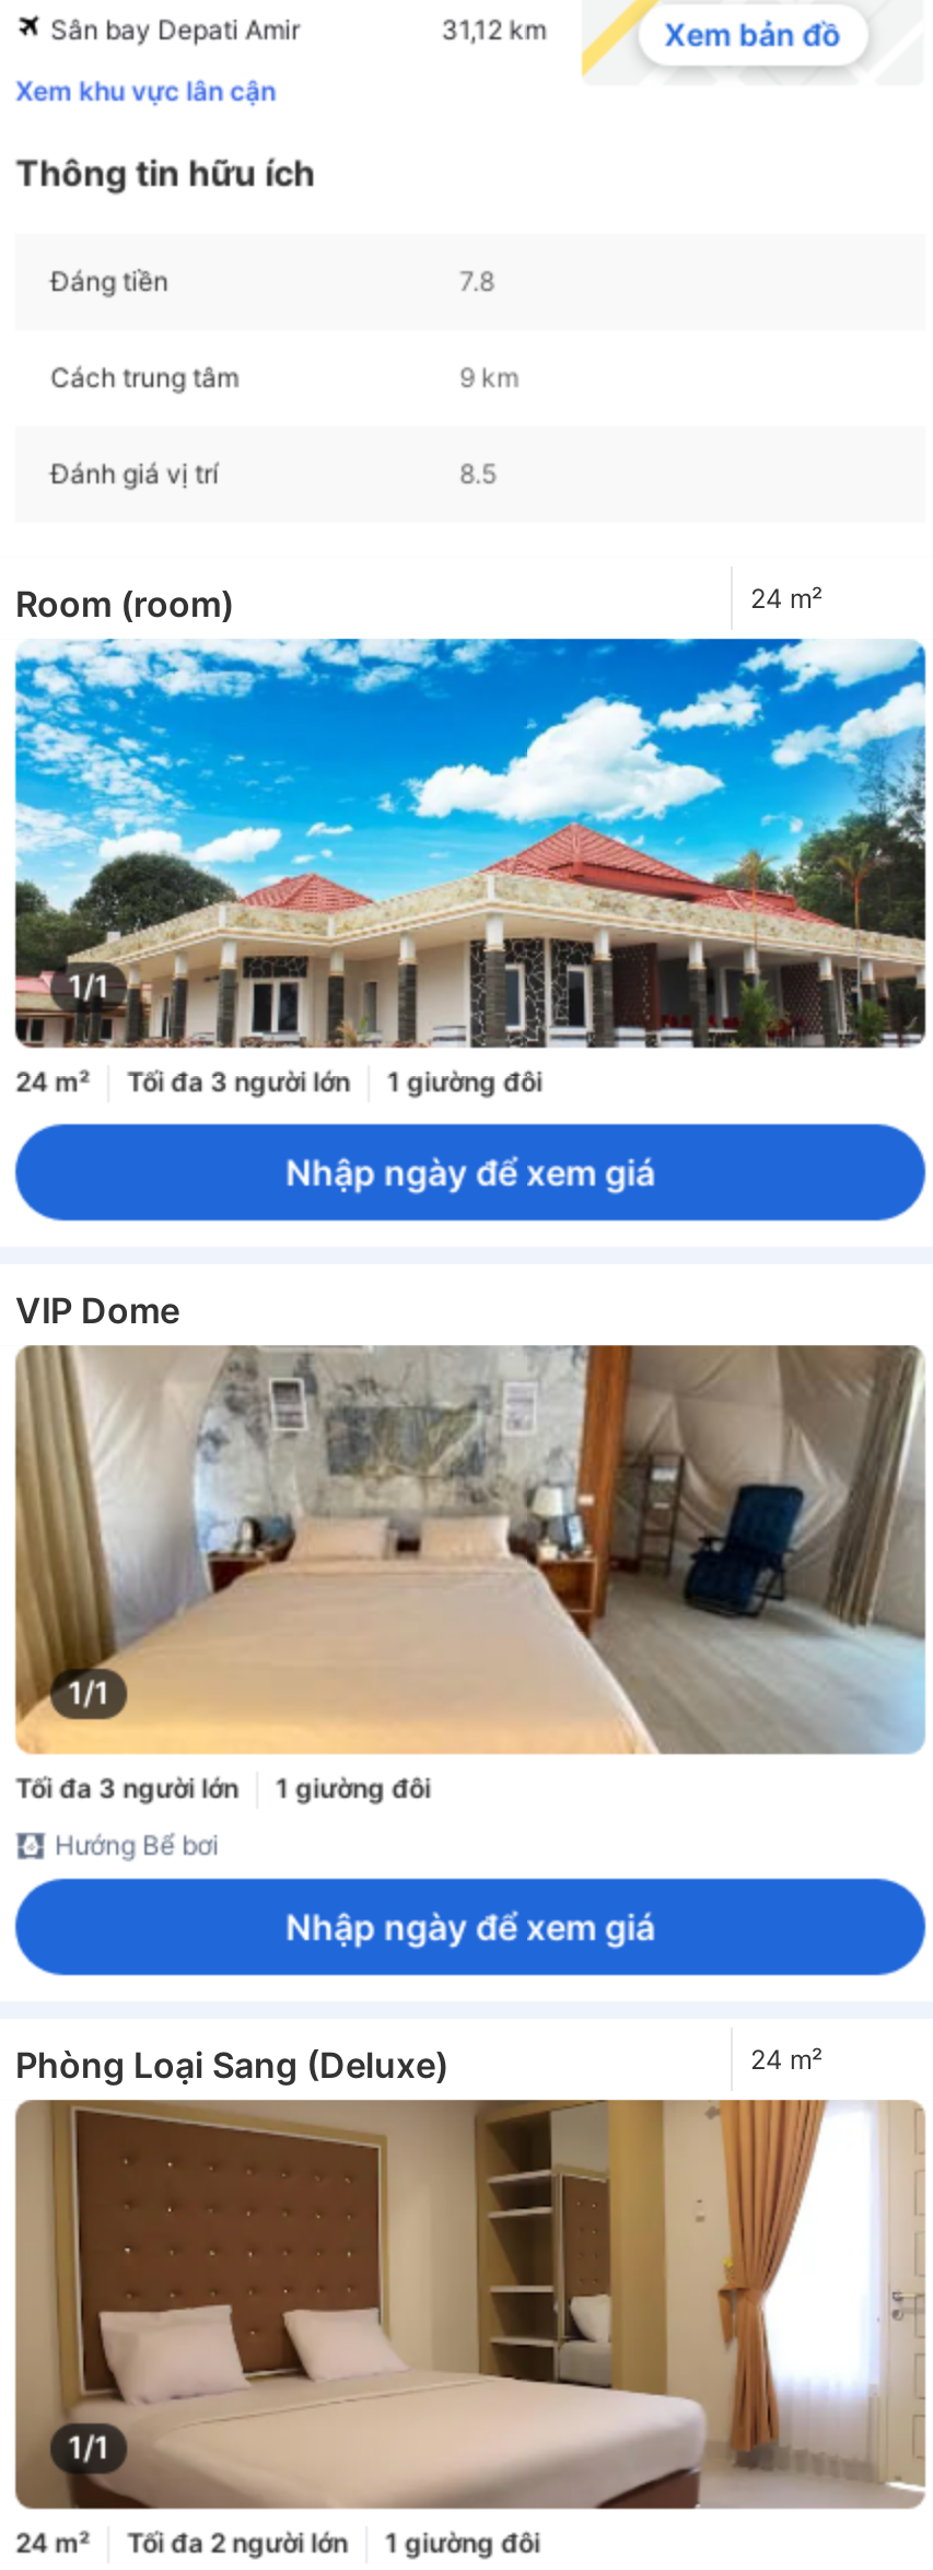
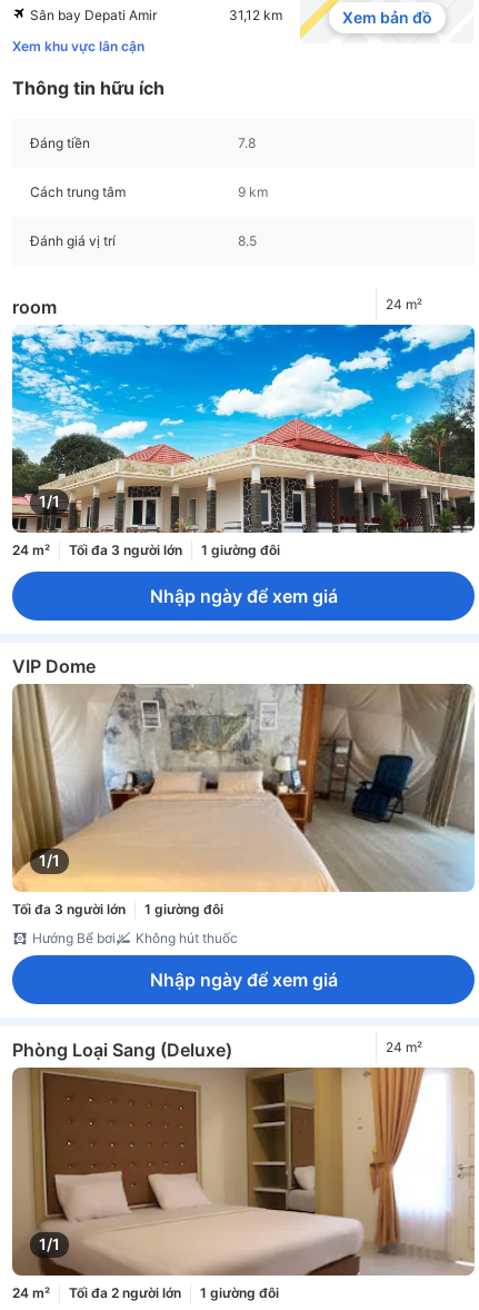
- Room (room)
+ room

+ Không hút thuốc
